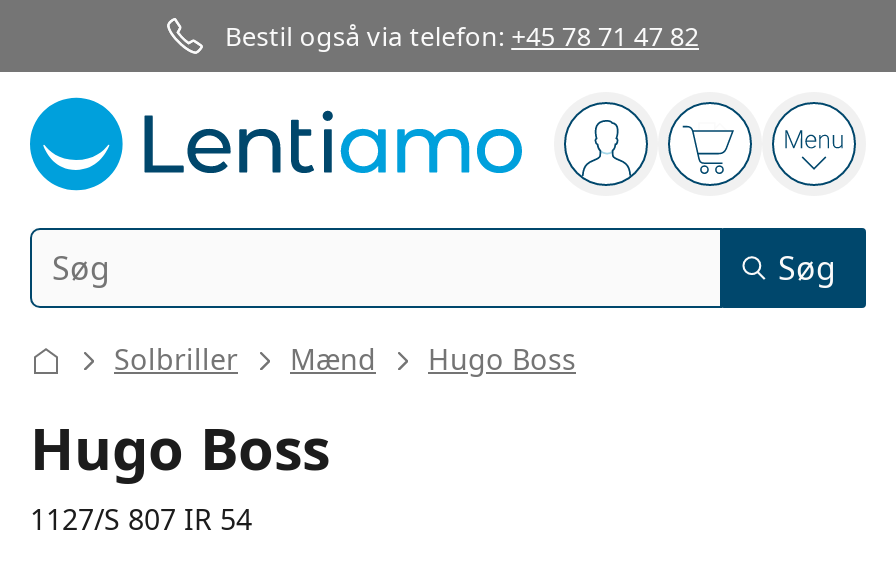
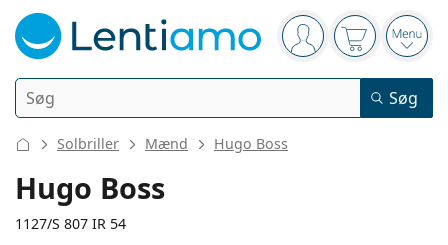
- Bestil også via telefon: +45 78 71 47 82
